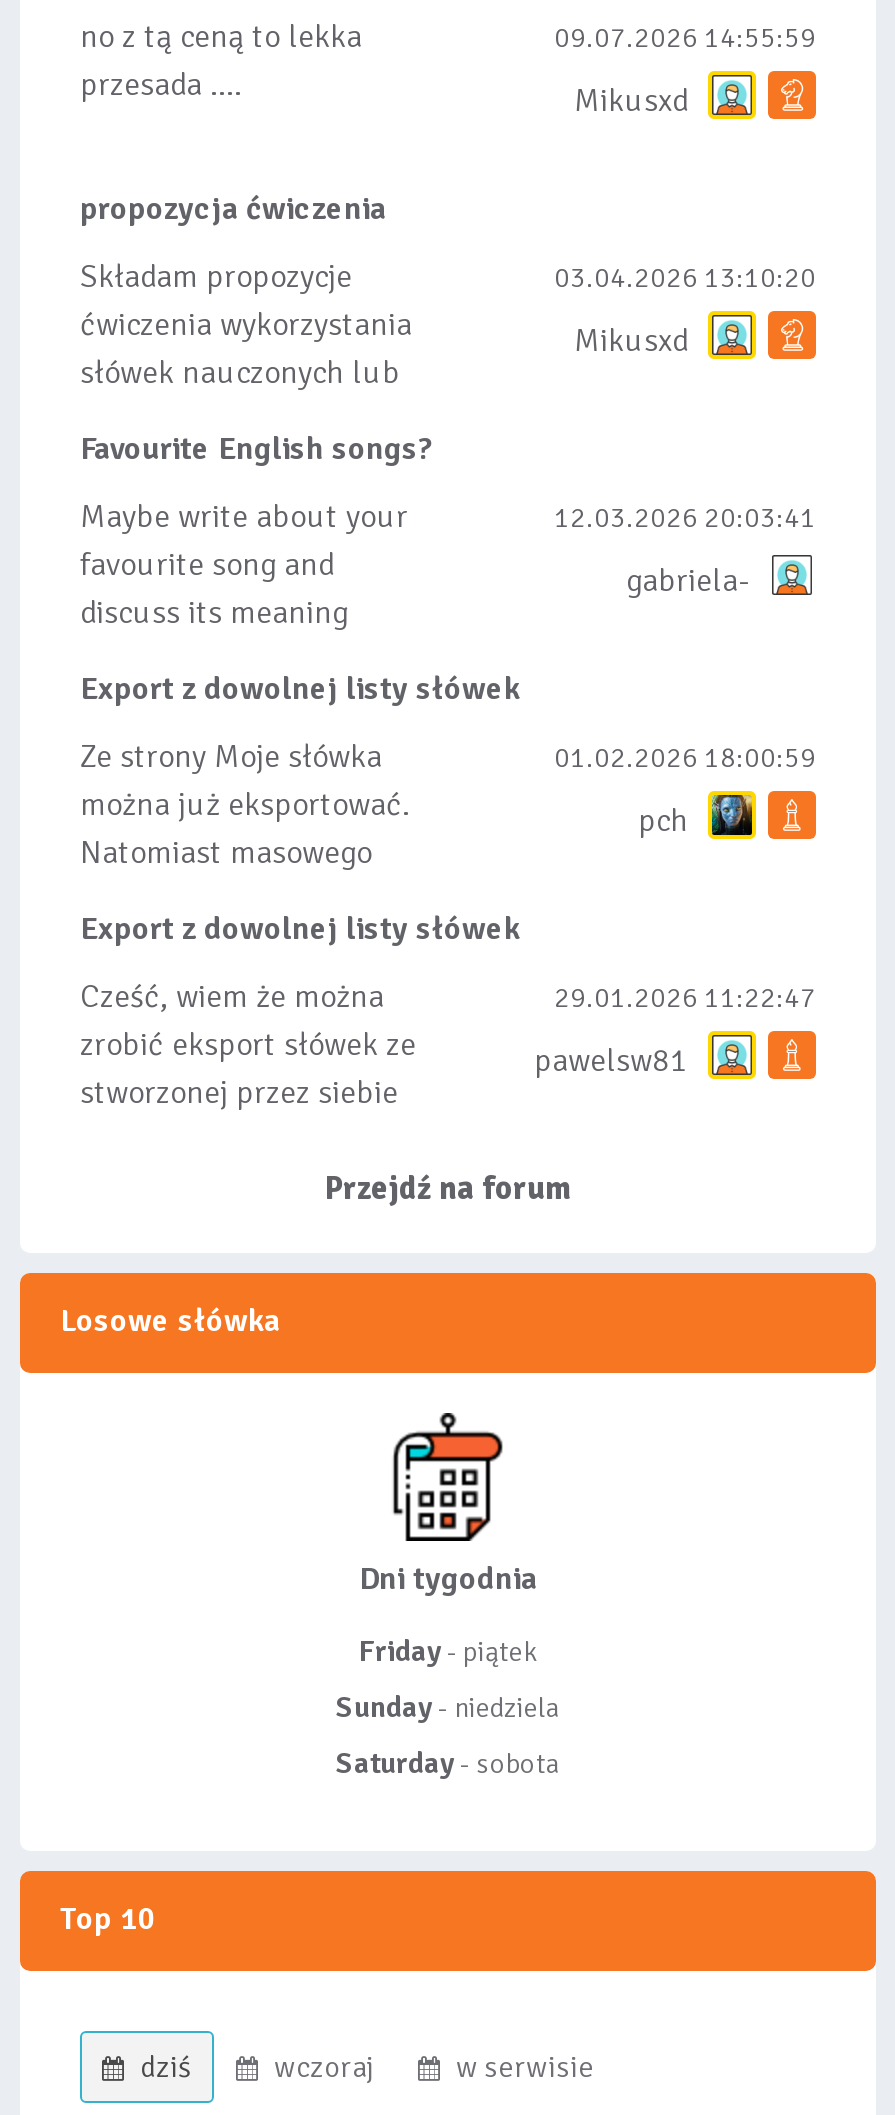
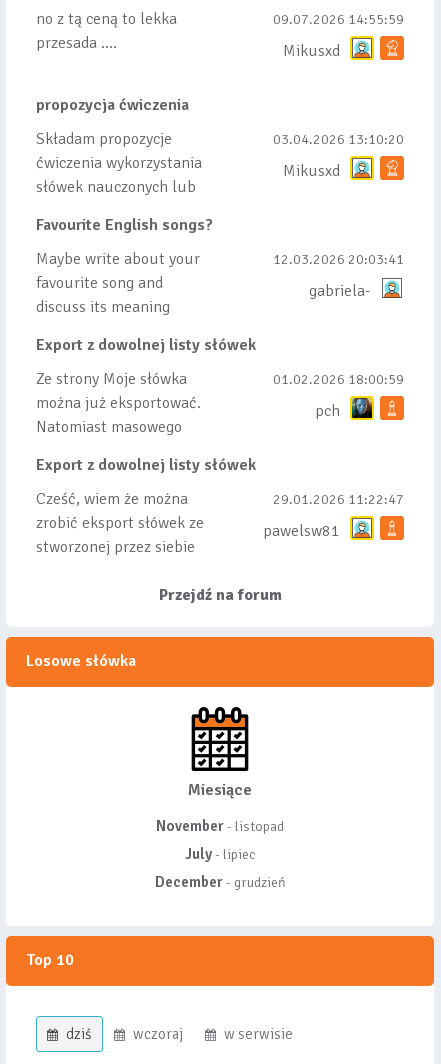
- [image]
- Dni tygodnia
+ [image]
+ Miesiące

- Friday - piątek
+ November - listopad

- Sunday - niedziela
+ July - lipiec

- Saturday - sobota
+ December - grudzień
